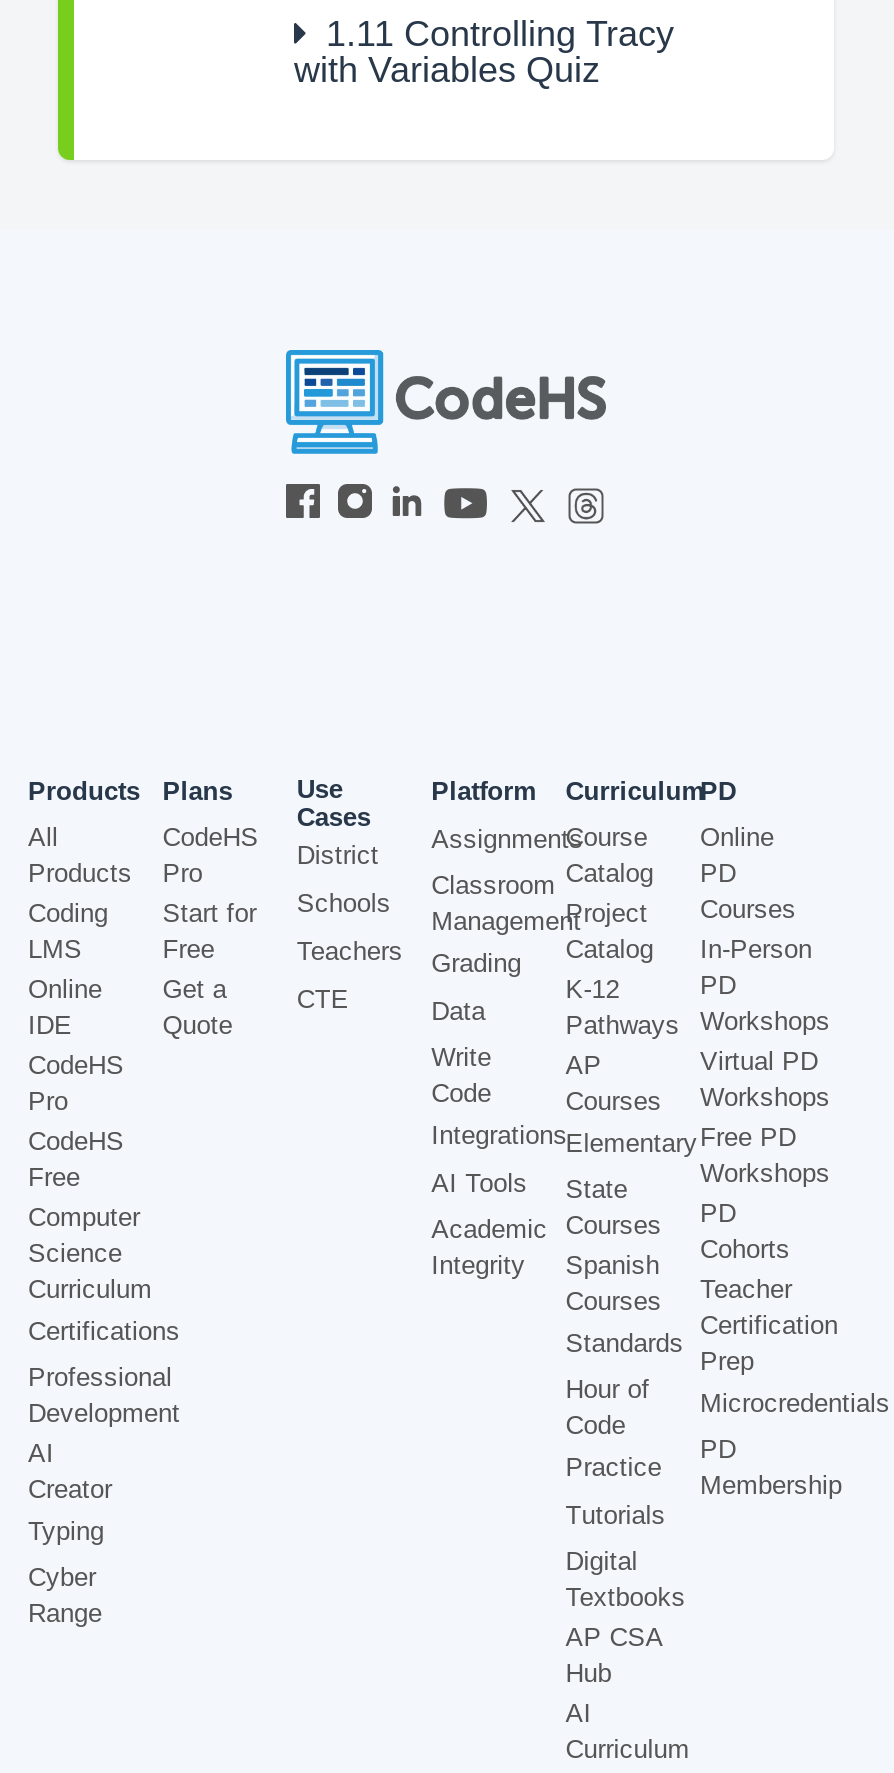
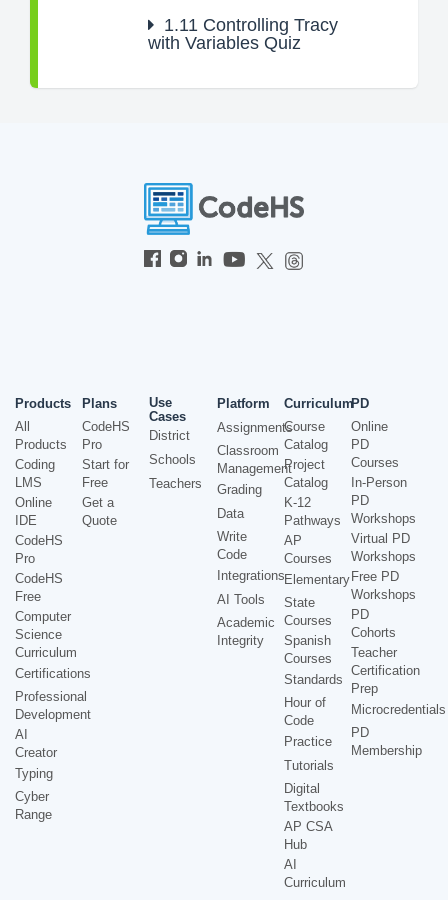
- CTE
